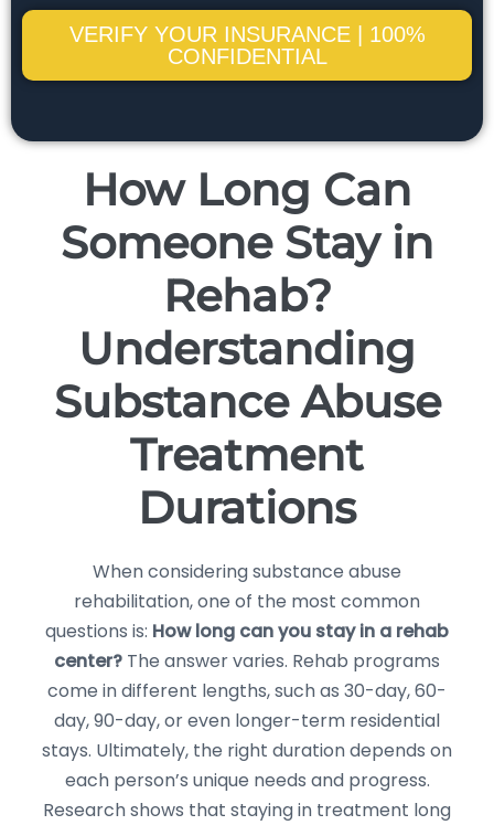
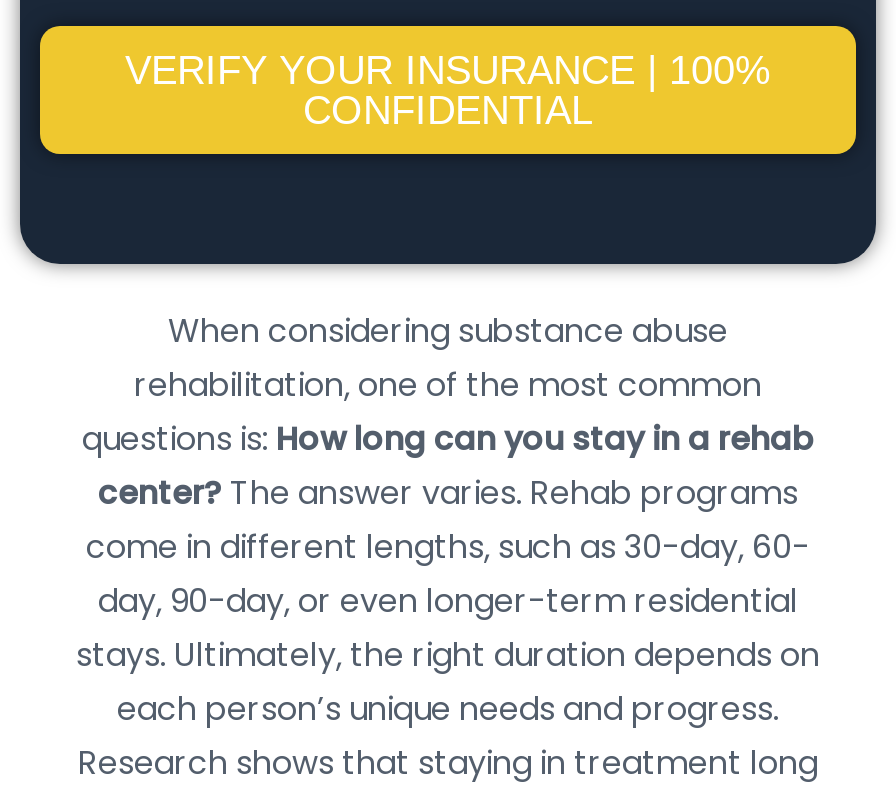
- How Long Can
- Someone Stay in
- Rehab?
- Understanding
- Substance Abuse
- Treatment
- Durations
